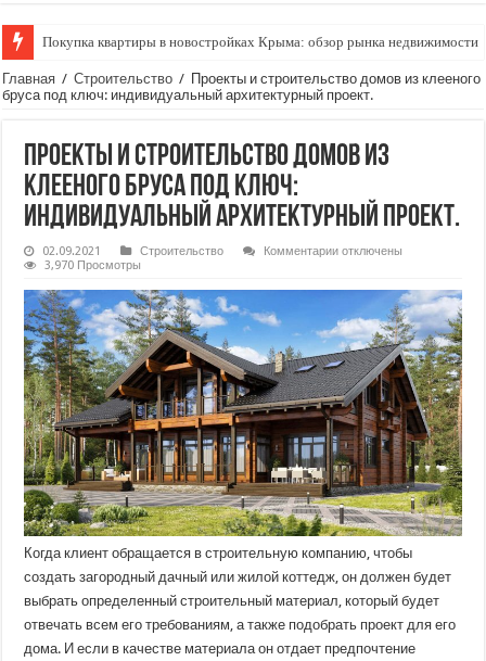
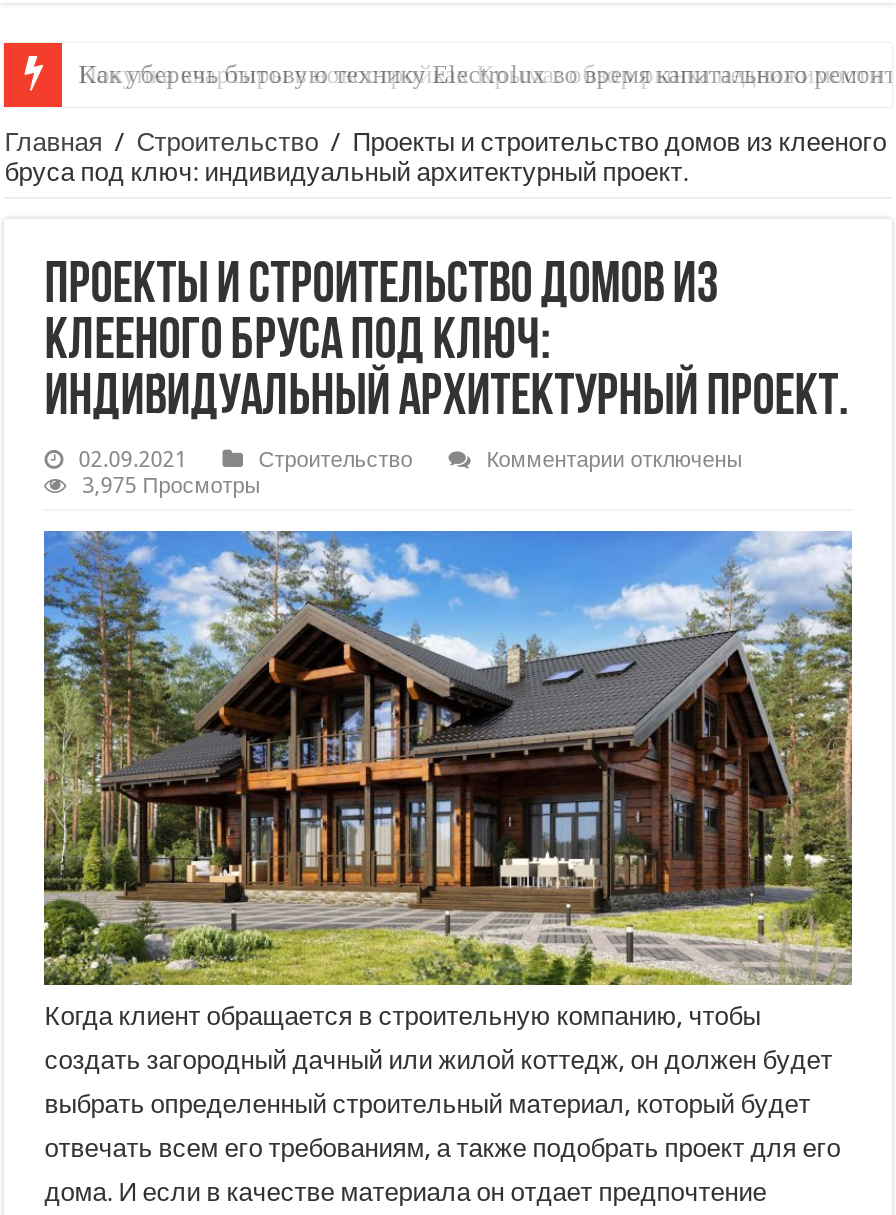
- 3,970 Просмотры
+ 3,975 Просмотры
